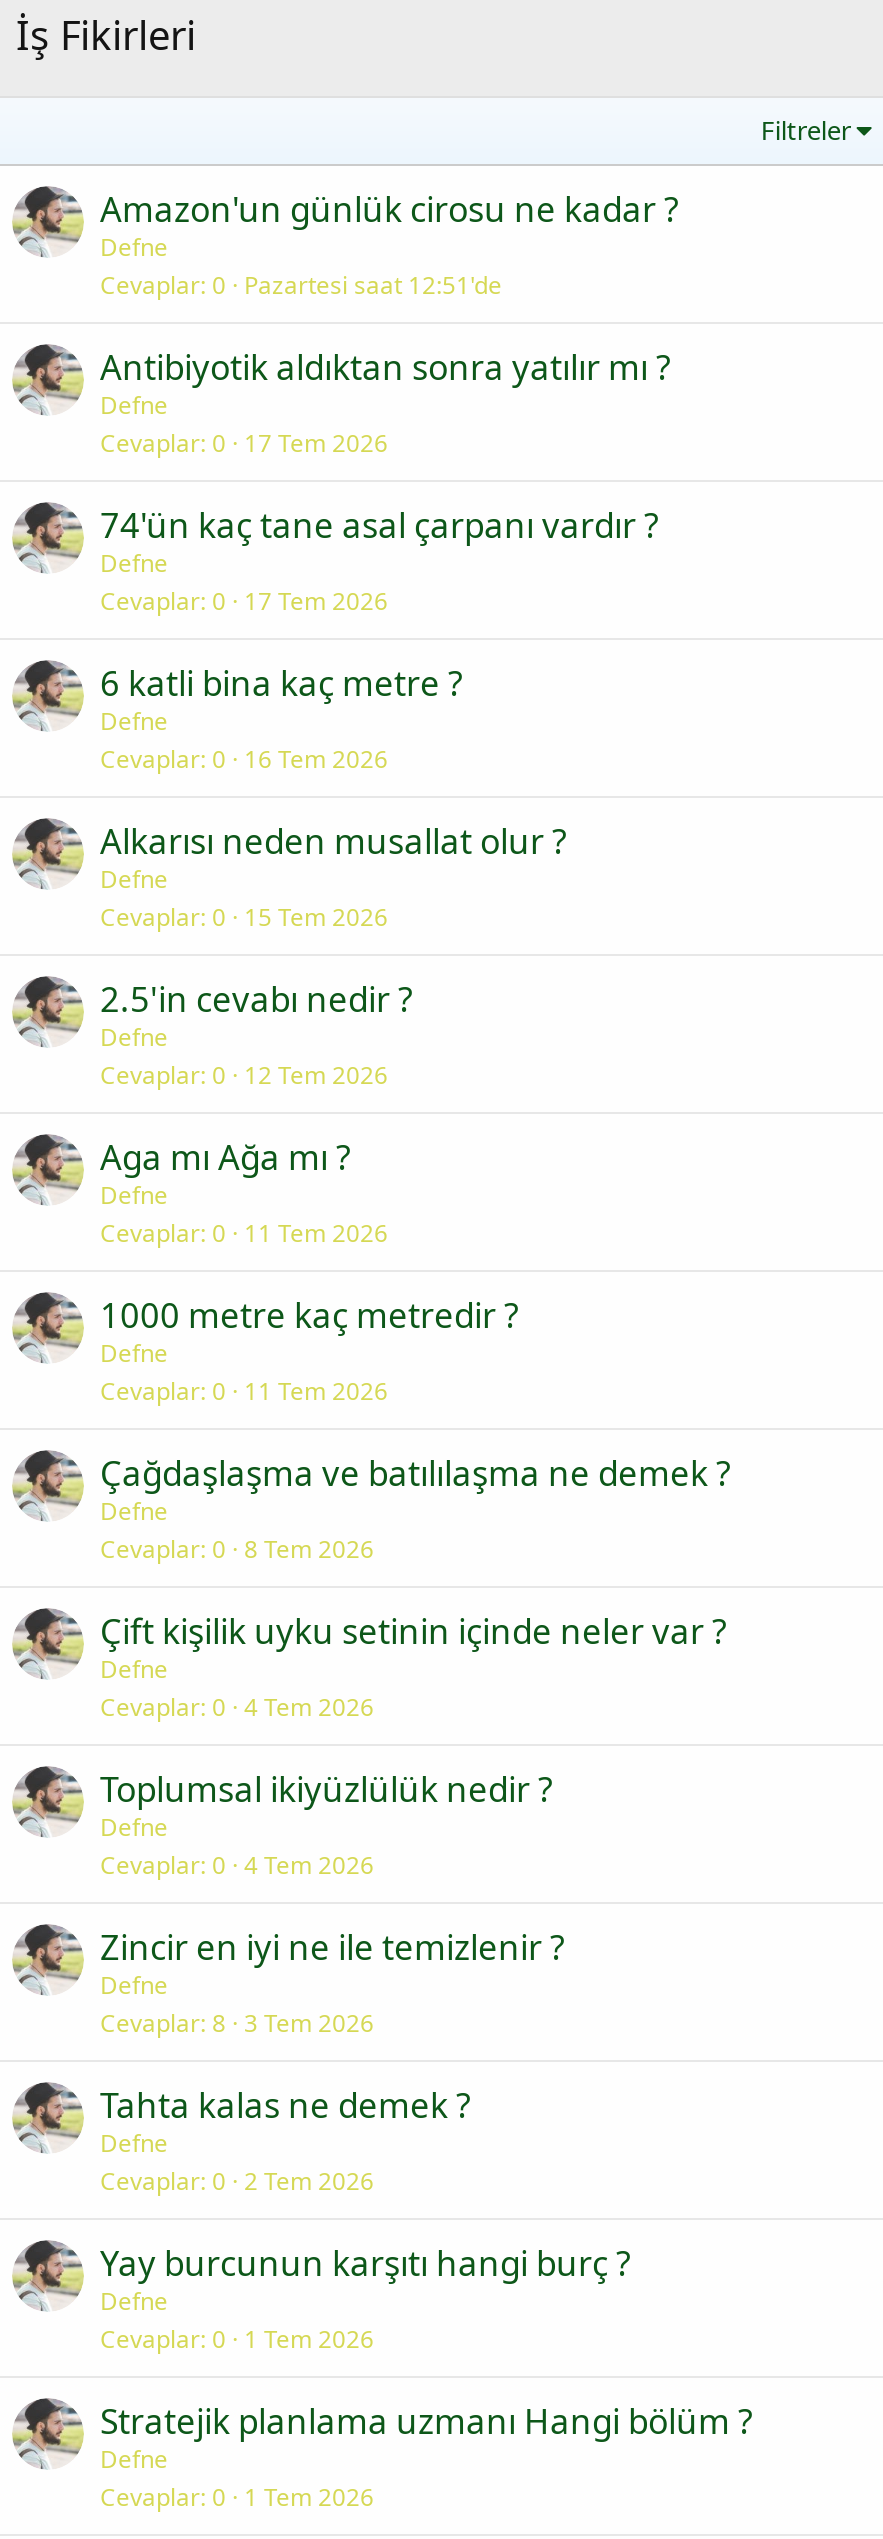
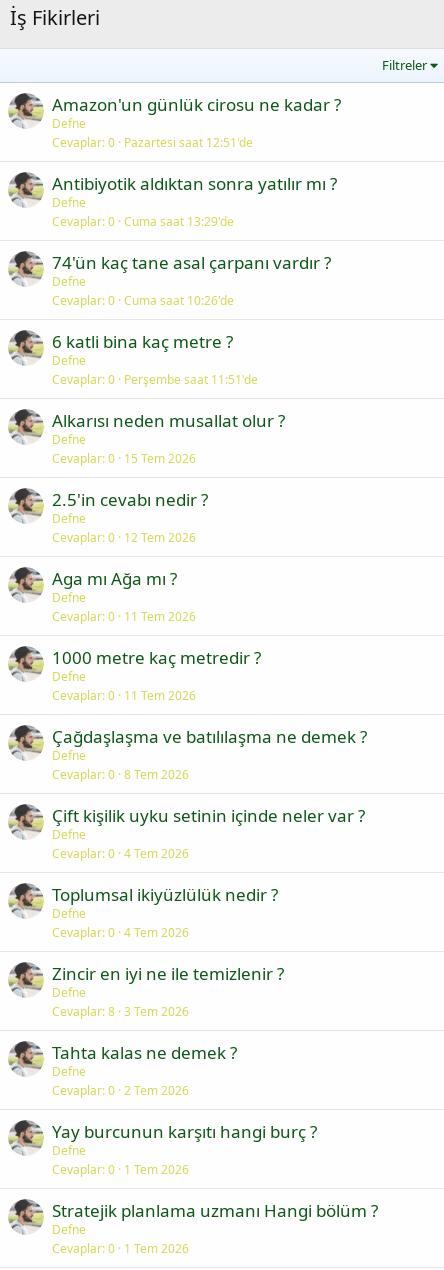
- Cevaplar 0 17 Tem 2026
+ Cevaplar 0 Cuma saat 13:29'de

- Cevaplar 0 17 Tem 2026
+ Cevaplar 0 Cuma saat 10:26'de

- Cevaplar 0 16 Tem 2026
+ Cevaplar 0 Perşembe saat 11:51'de
